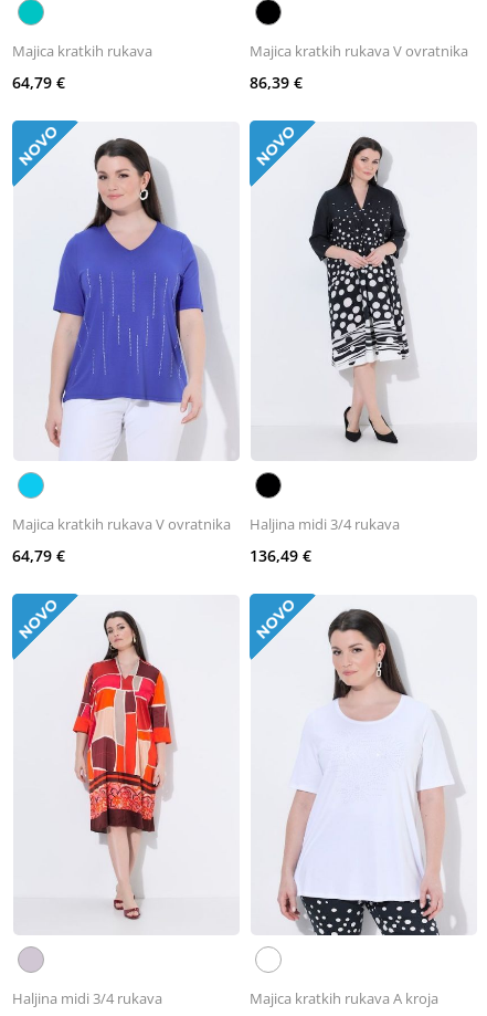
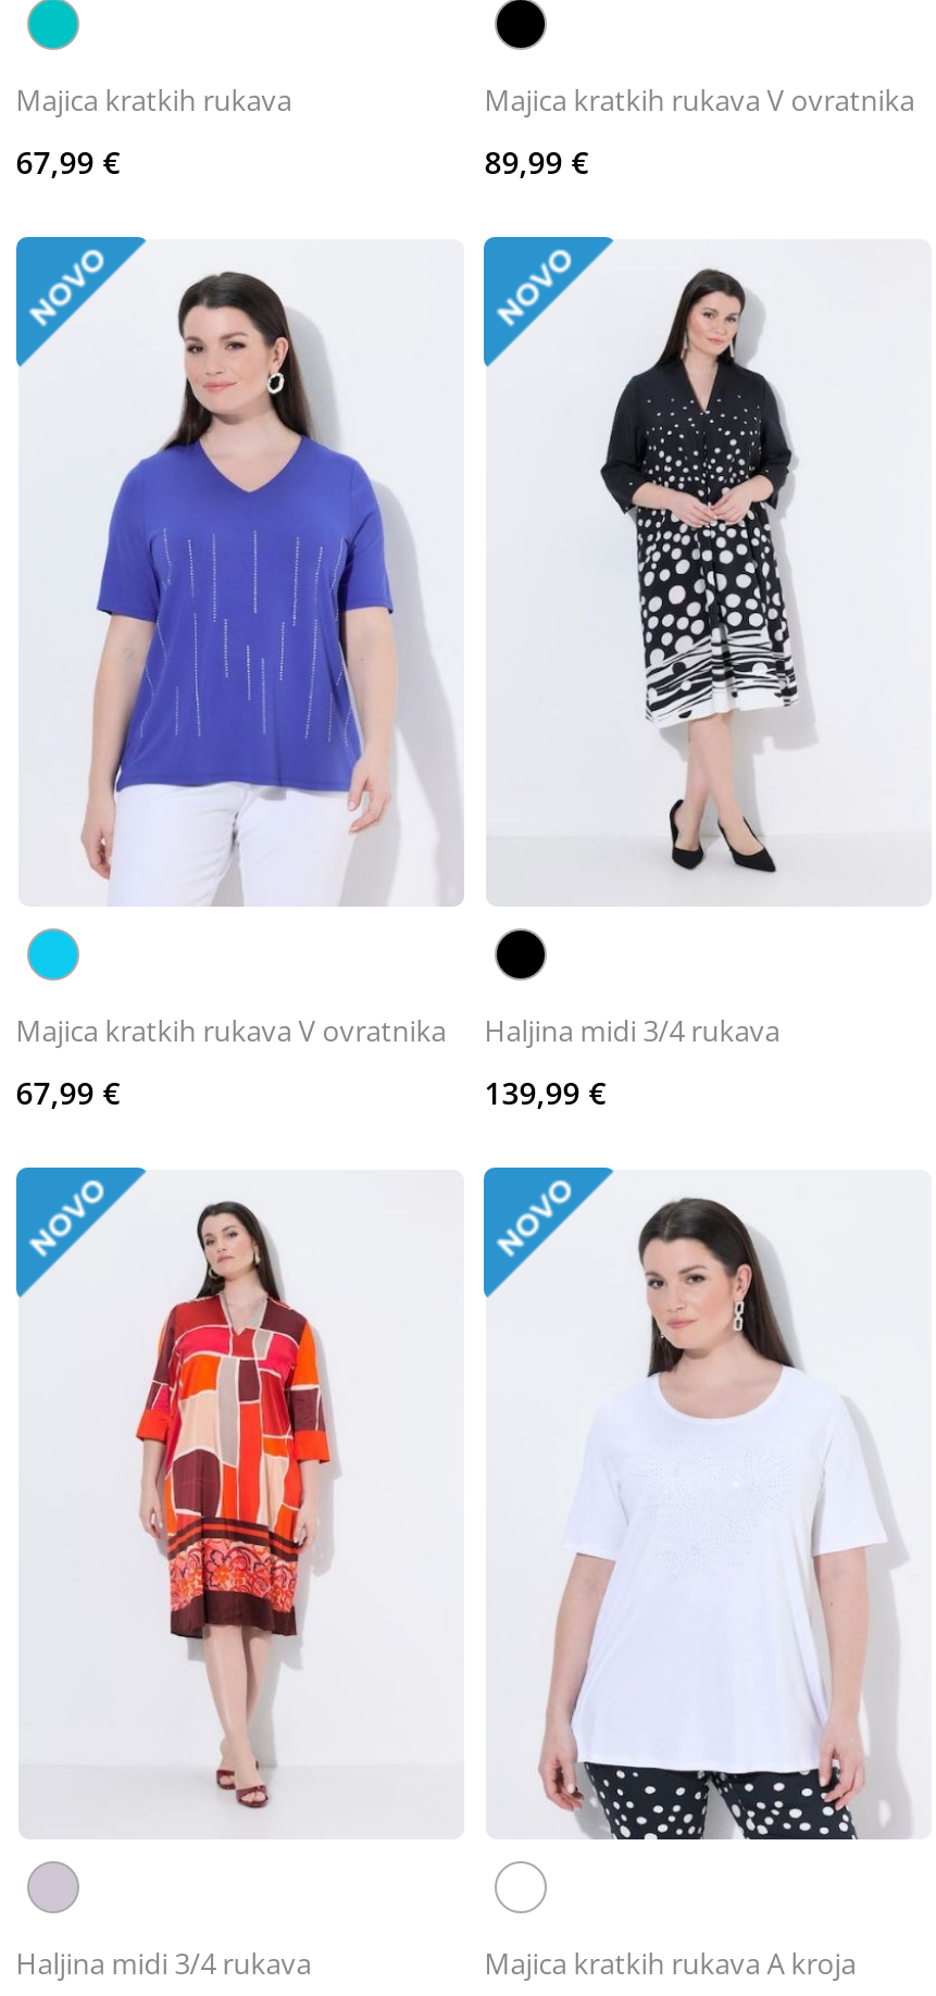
- 64,79 €
+ 67,99 €

- 86,39 €
+ 89,99 €

- 64,79 €
+ 67,99 €

- 136,49 €
+ 139,99 €
